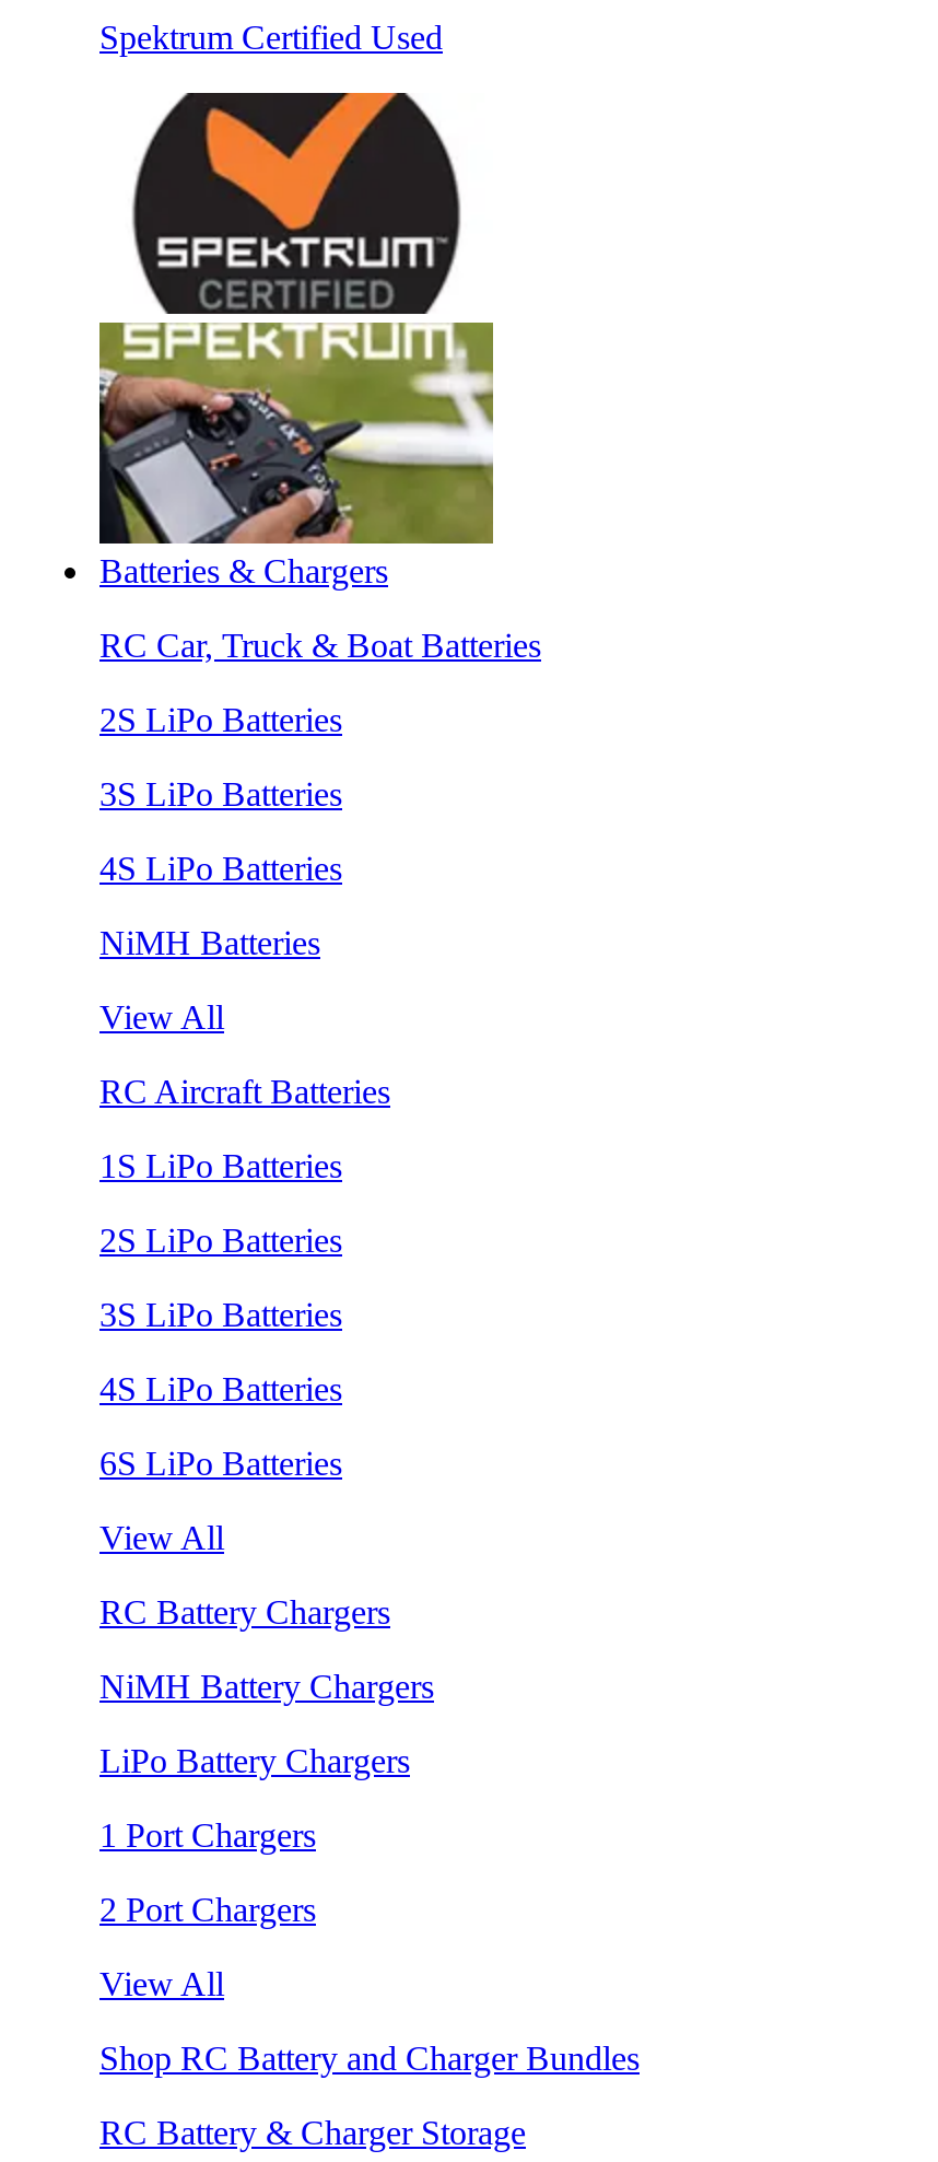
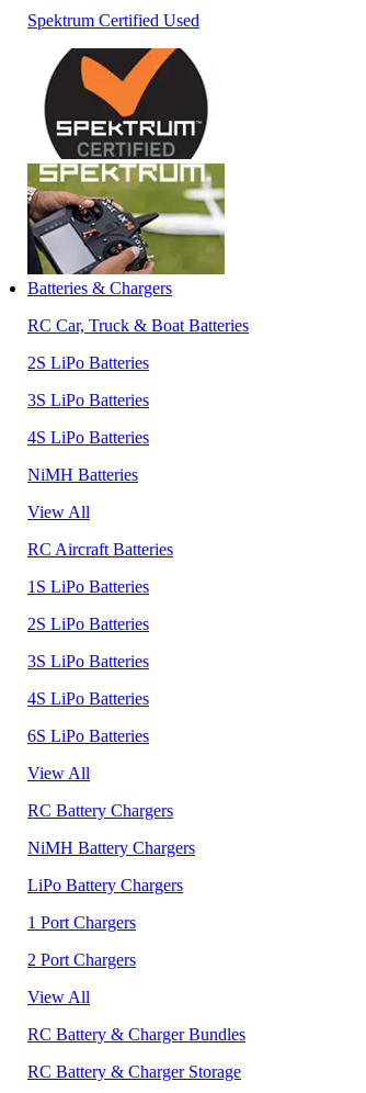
- Shop RC Battery and Charger Bundles
+ RC Battery & Charger Bundles
